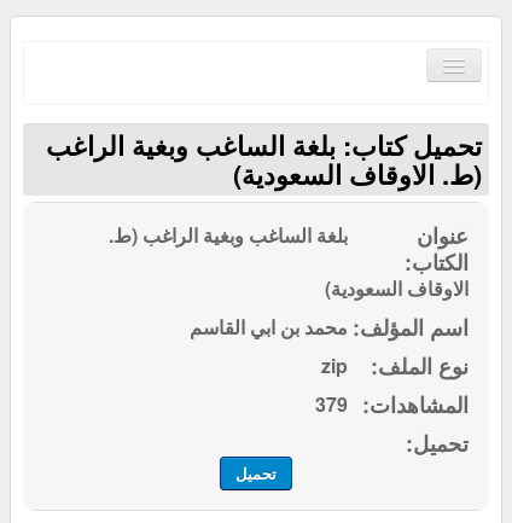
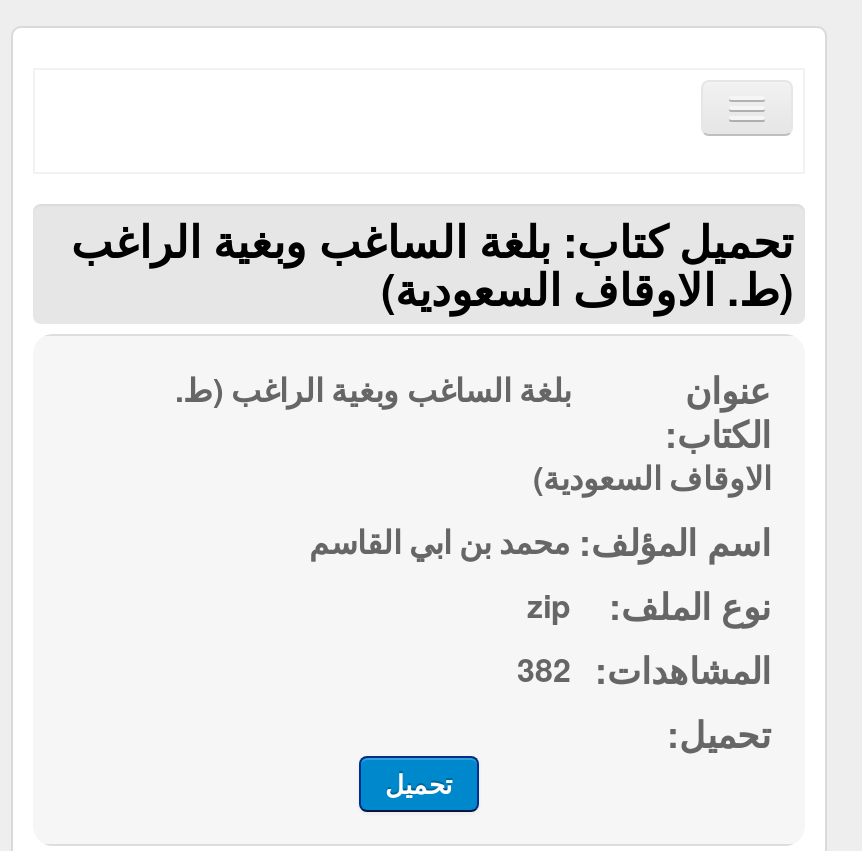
- 379
+ 382
